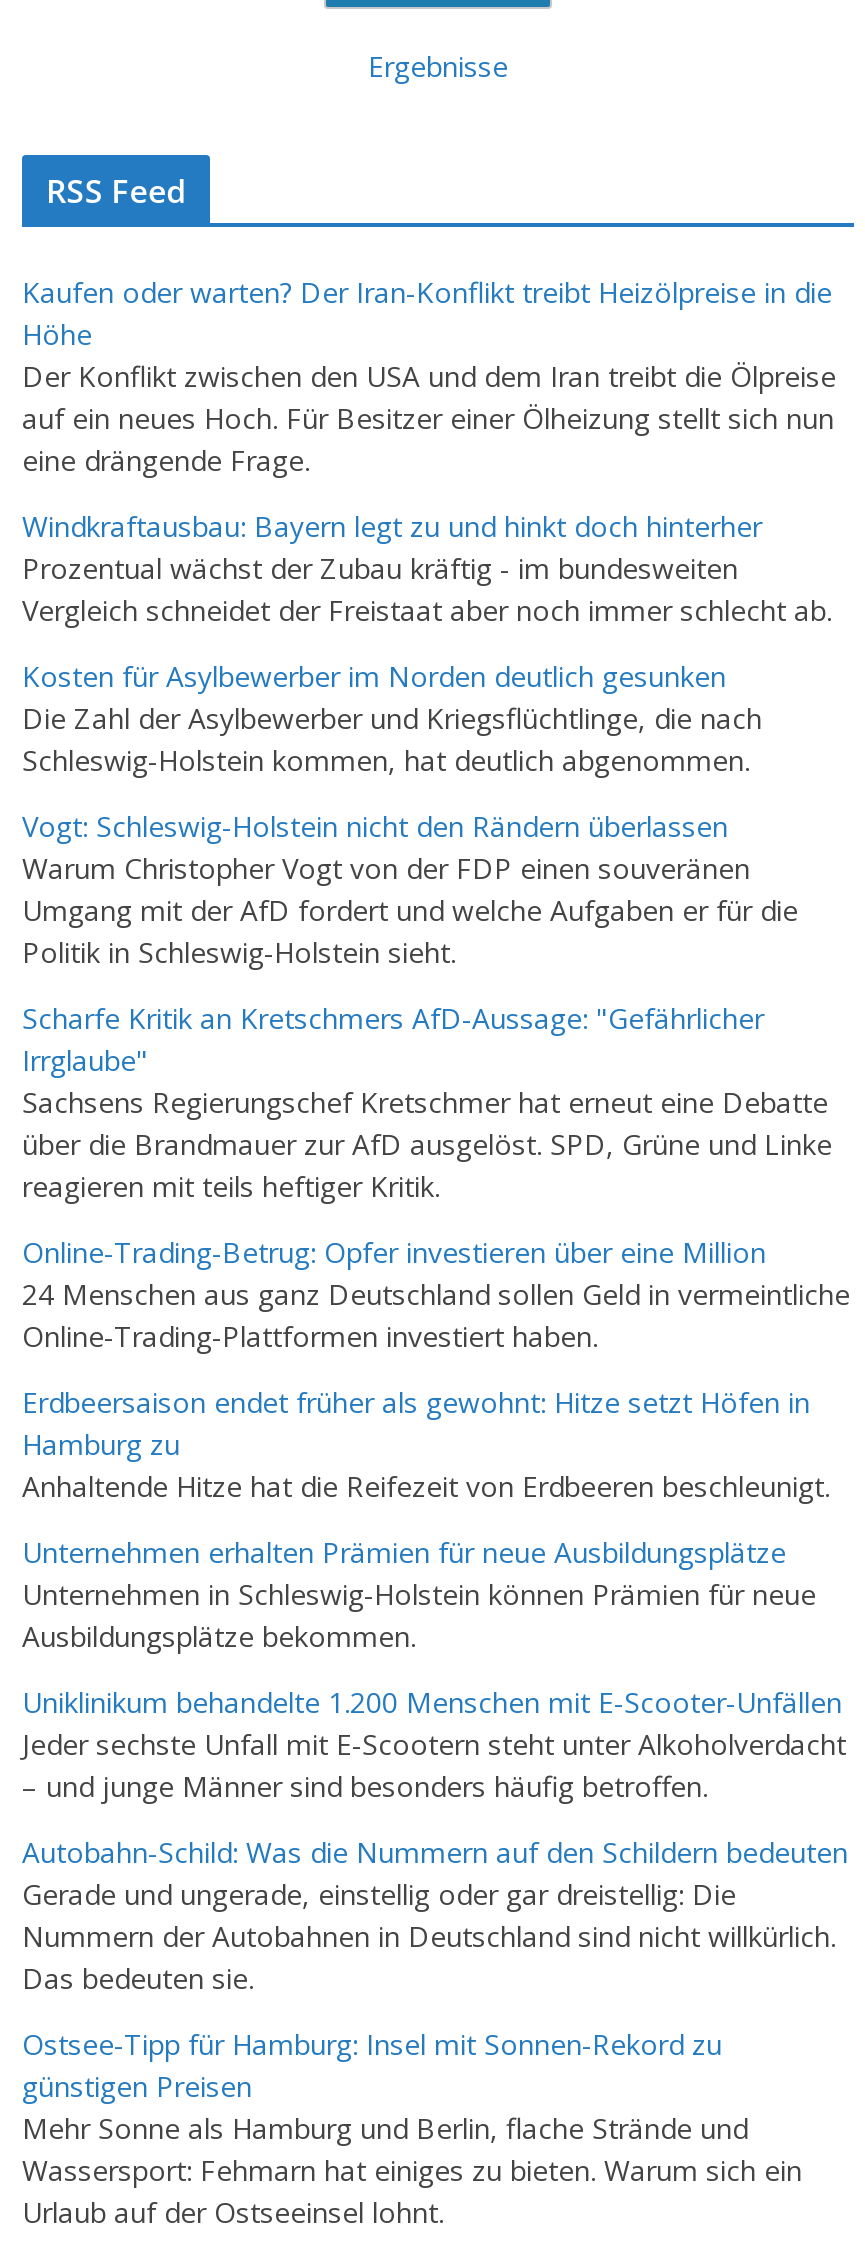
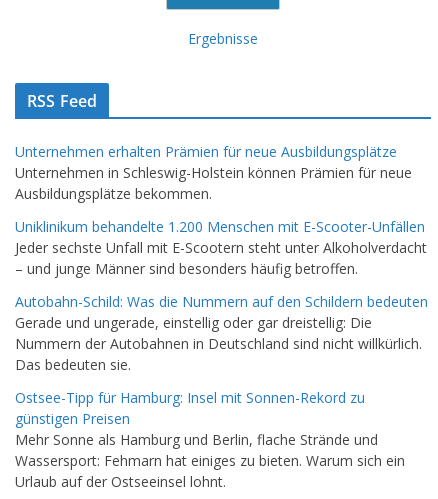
- Kaufen oder warten? Der Iran-Konflikt treibt Heizölpreise in die
- Höhe
- Der Konflikt zwischen den USA und dem Iran treibt die Ölpreise
- auf ein neues Hoch. Für Besitzer einer Ölheizung stellt sich nun
- eine drängende Frage.
- Windkraftausbau: Bayern legt zu und hinkt doch hinterher
- Prozentual wächst der Zubau kräftig - im bundesweiten
- Vergleich schneidet der Freistaat aber noch immer schlecht ab.
- Kosten für Asylbewerber im Norden deutlich gesunken
- Die Zahl der Asylbewerber und Kriegsflüchtlinge, die nach
- Schleswig-Holstein kommen, hat deutlich abgenommen.
- Vogt: Schleswig-Holstein nicht den Rändern überlassen
- Warum Christopher Vogt von der FDP einen souveränen
- Umgang mit der AfD fordert und welche Aufgaben er für die
- Politik in Schleswig-Holstein sieht.
- Scharfe Kritik an Kretschmers AfD-Aussage: "Gefährlicher
- Irrglaube"
- Sachsens Regierungschef Kretschmer hat erneut eine Debatte
- über die Brandmauer zur AfD ausgelöst. SPD, Grüne und Linke
- reagieren mit teils heftiger Kritik.
- Online-Trading-Betrug: Opfer investieren über eine Million
- 24 Menschen aus ganz Deutschland sollen Geld in vermeintliche
- Online-Trading-Plattformen investiert haben.
- Erdbeersaison endet früher als gewohnt: Hitze setzt Höfen in
- Hamburg zu
- Anhaltende Hitze hat die Reifezeit von Erdbeeren beschleunigt.
